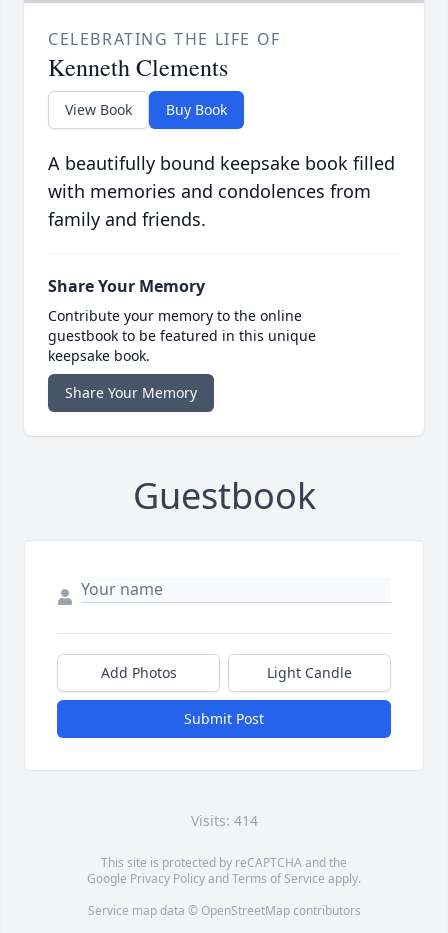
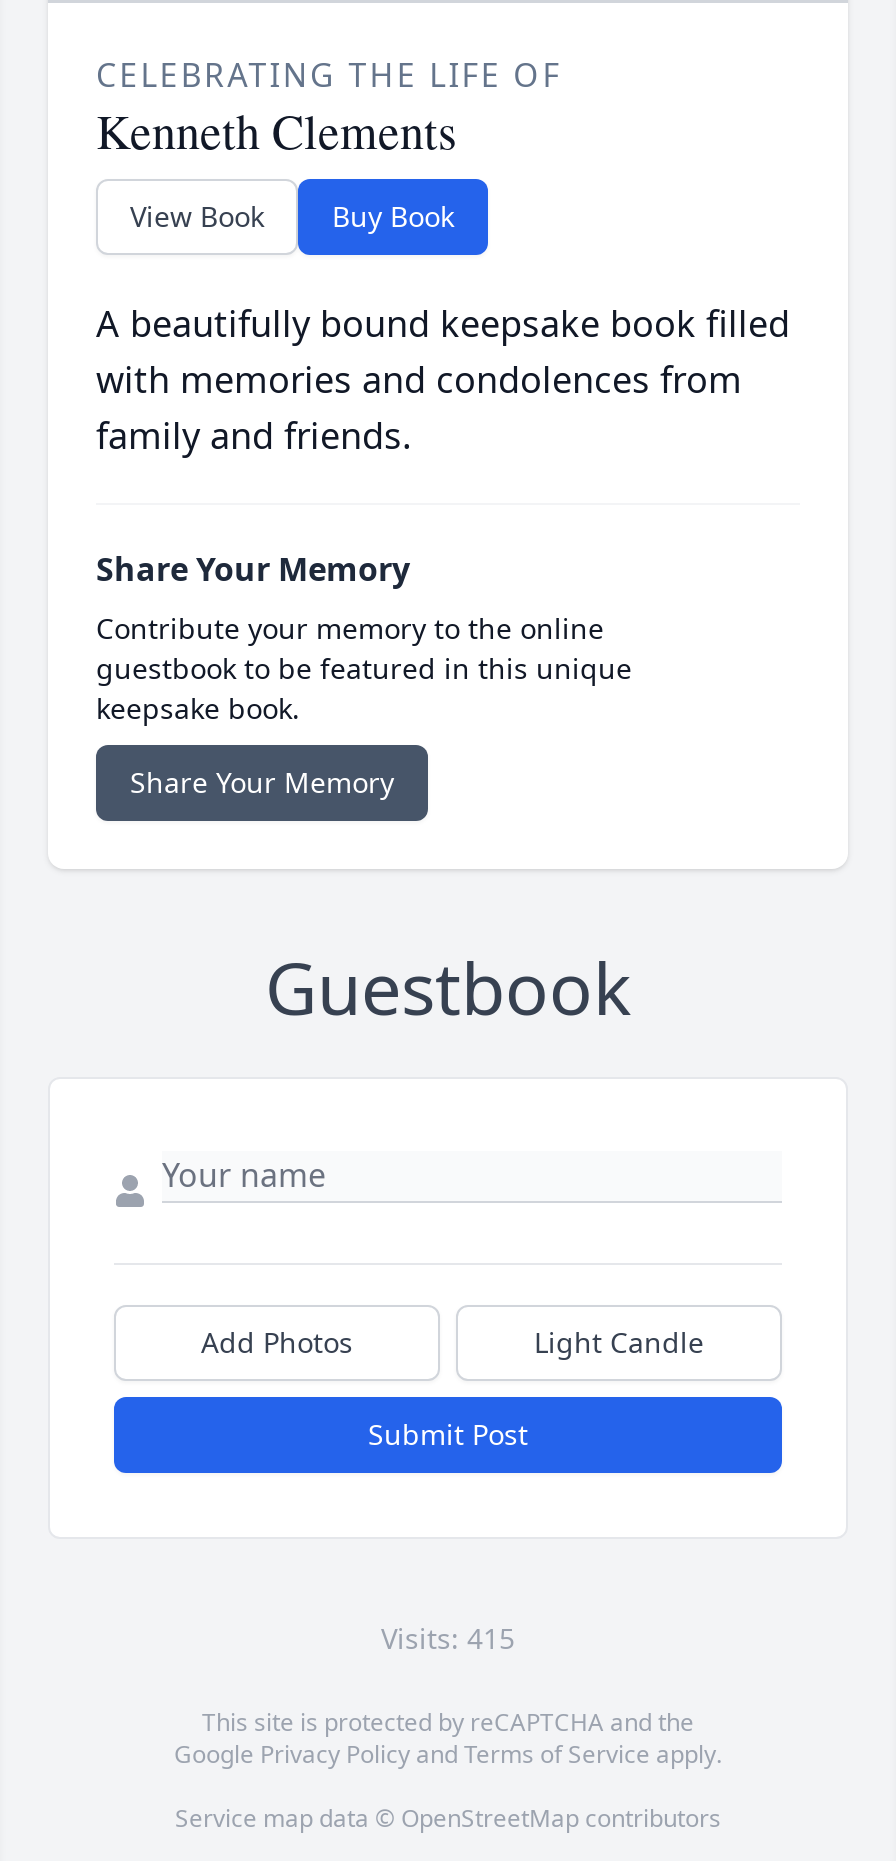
- Visits: 414
+ Visits: 415
